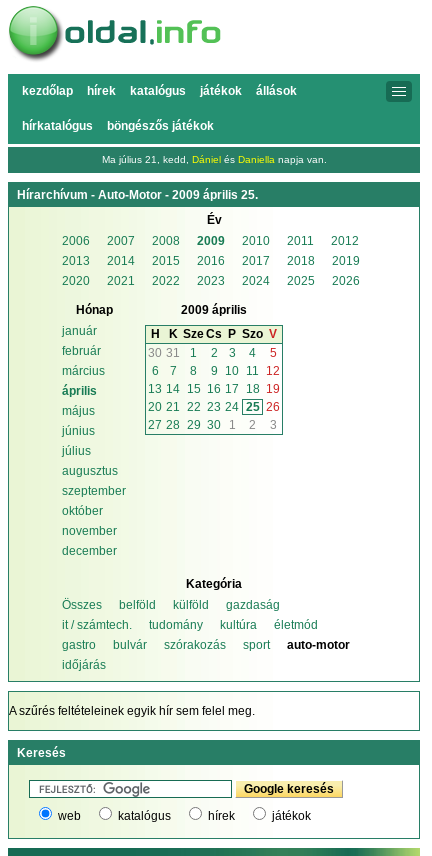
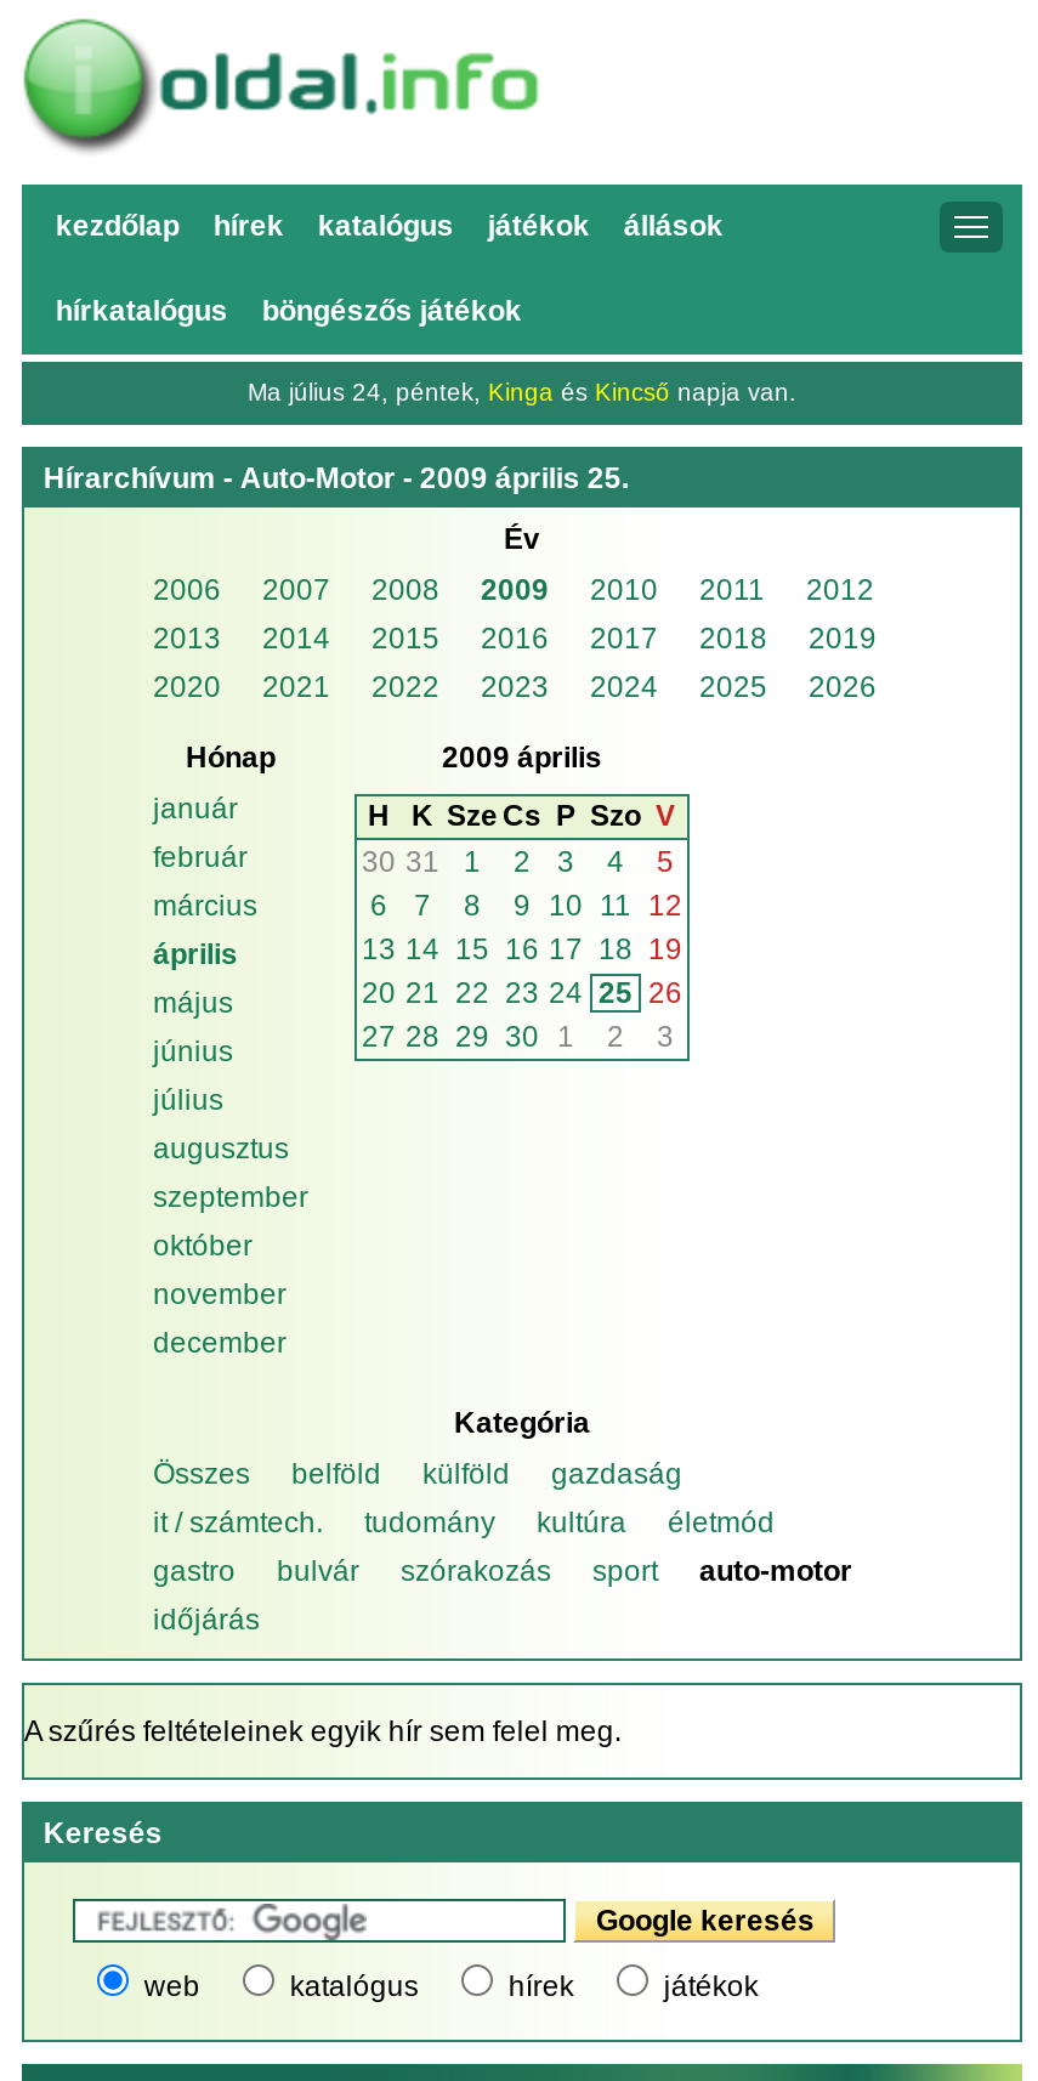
- Ma július 21, kedd, Dániel és Daniella napja van.
+ Ma július 24, péntek, Kinga és Kincső napja van.
